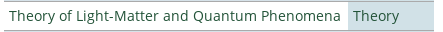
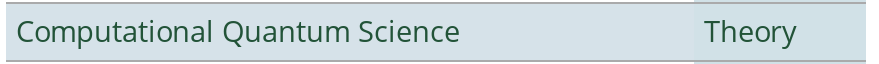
- Theory of Light-Matter and Quantum Phenomena
+ Computational Quantum Science
